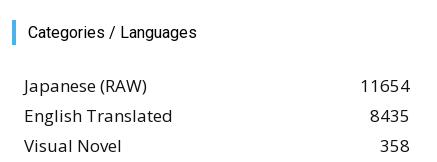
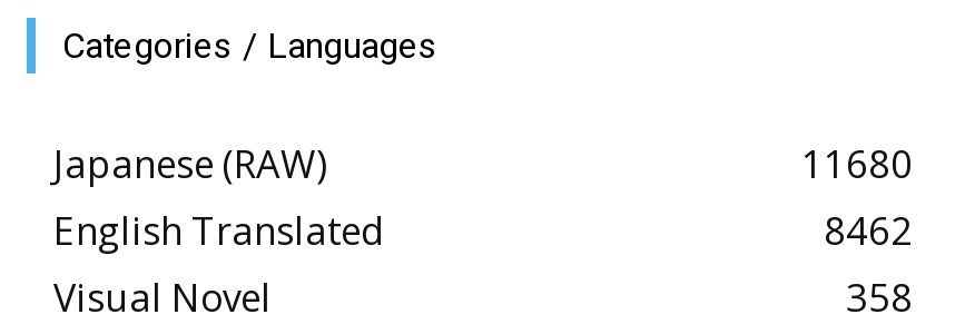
- 11654
+ 11680

- 8435
+ 8462
